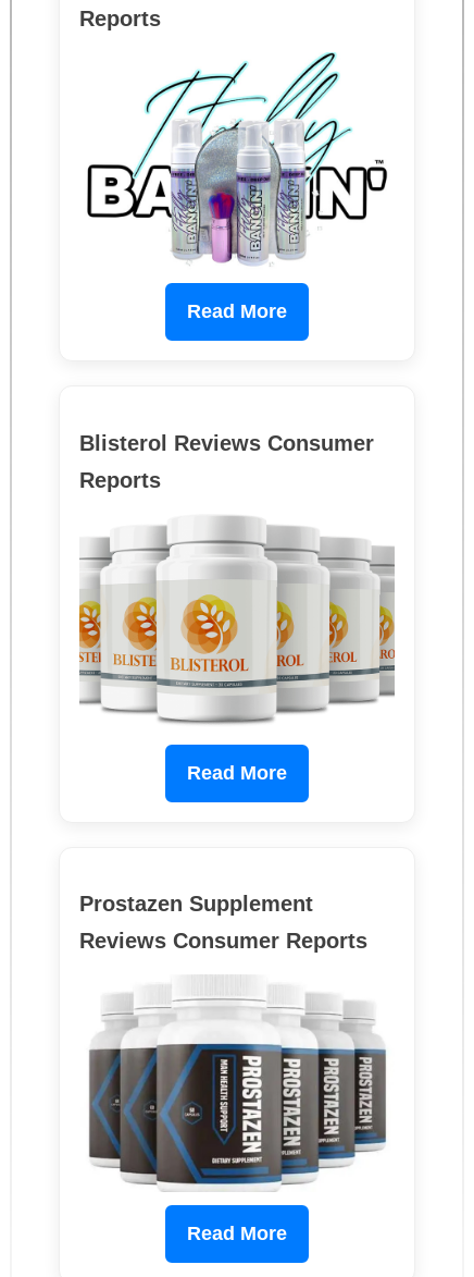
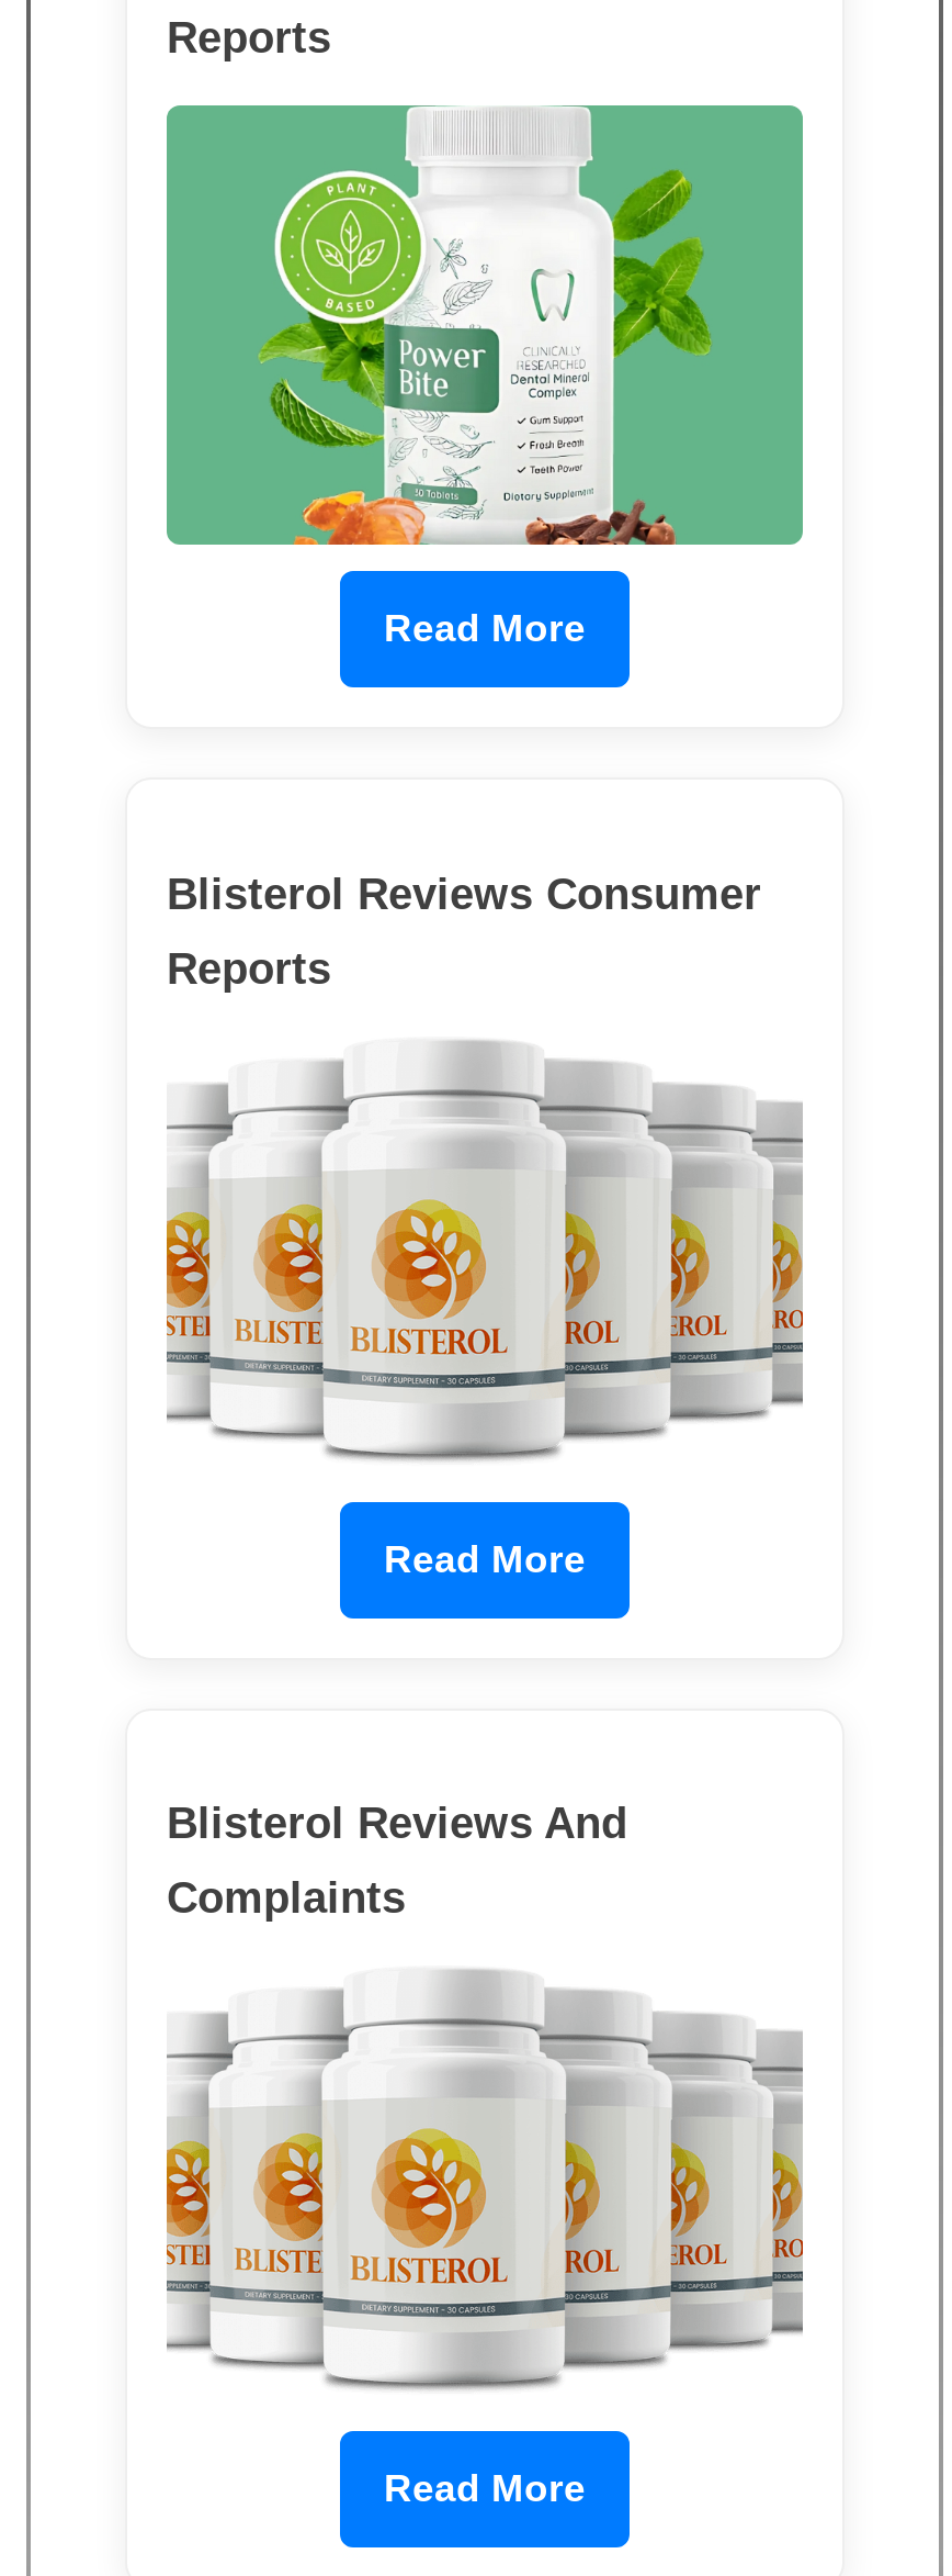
- [image]
+ [image]

- Prostazen Supplement
+ Blisterol Reviews And

- Reviews Consumer Reports
+ Complaints

- [image]
+ [image]
